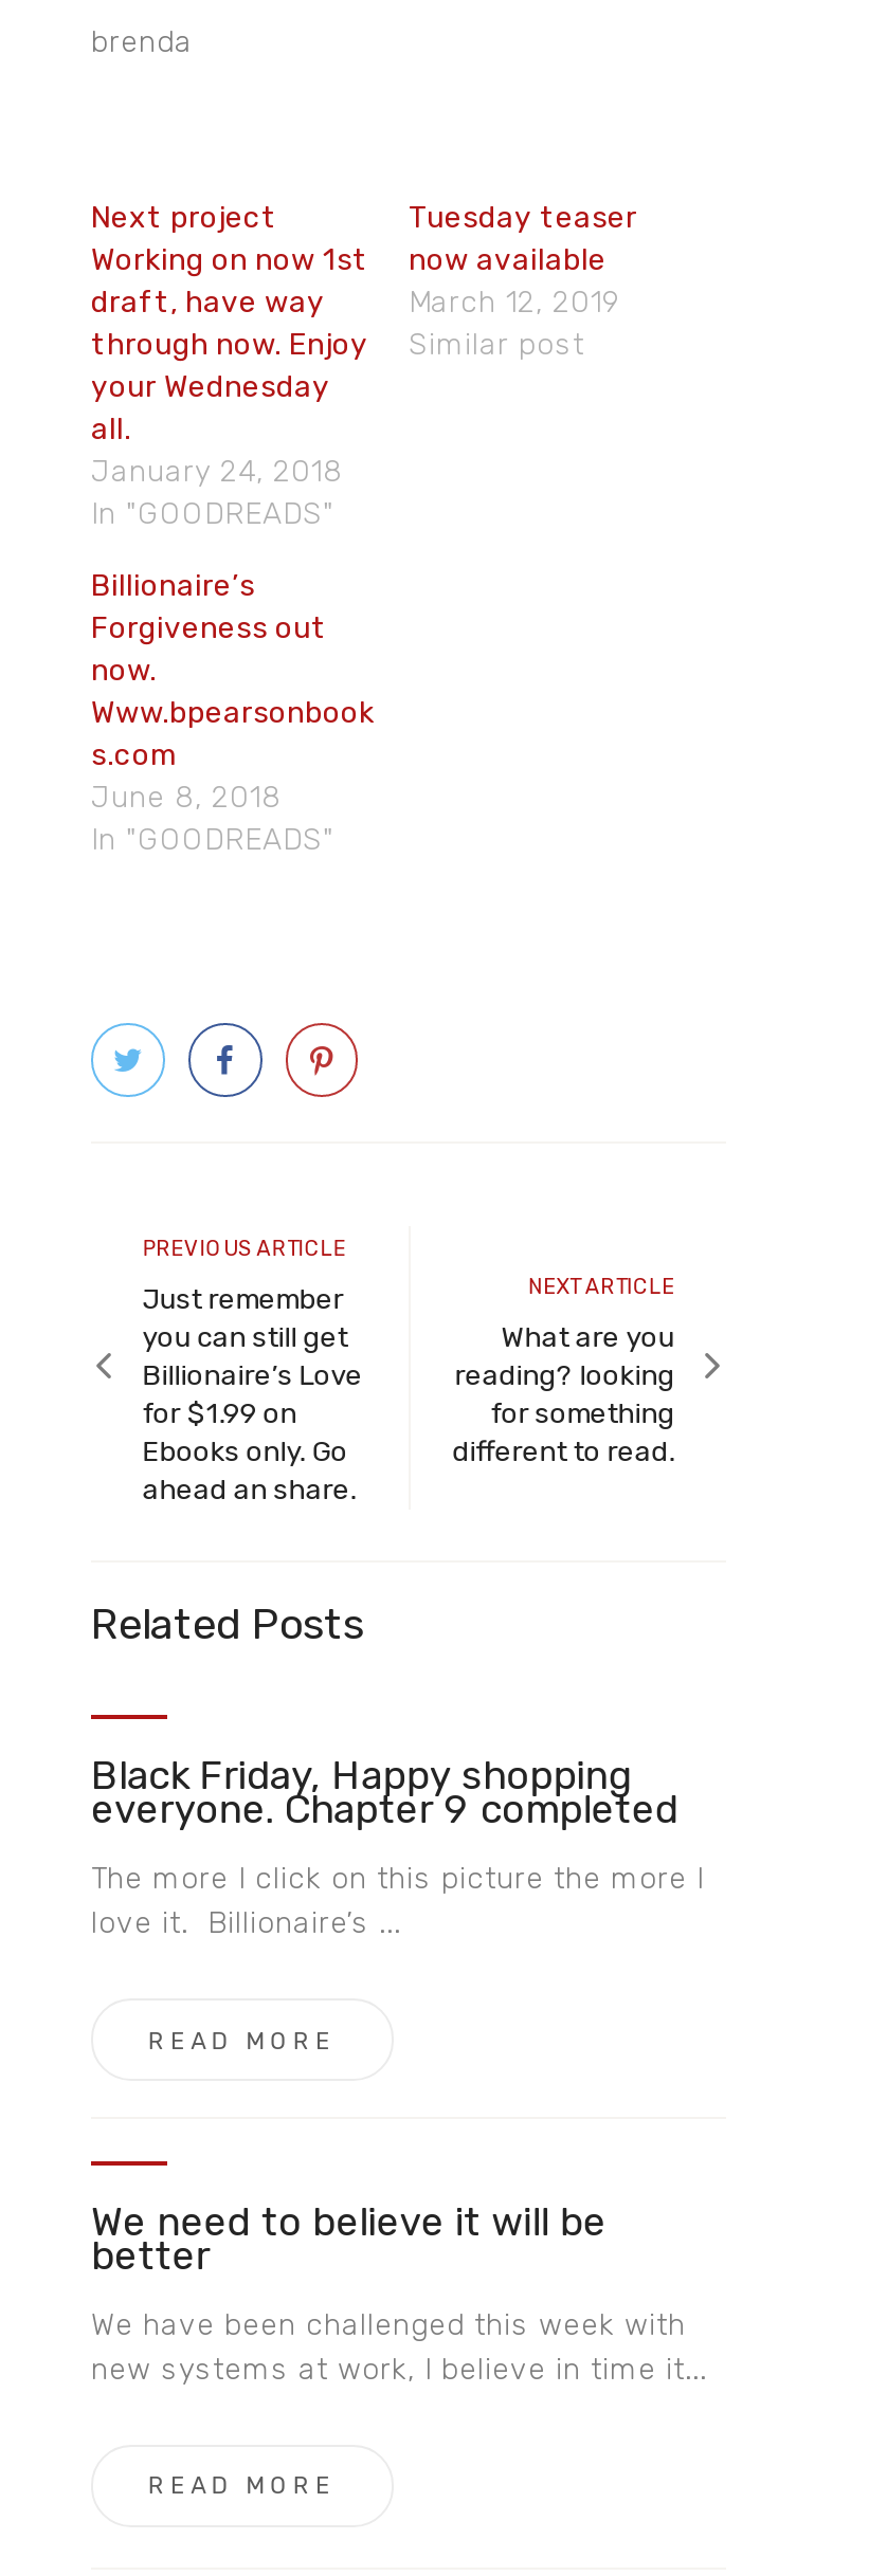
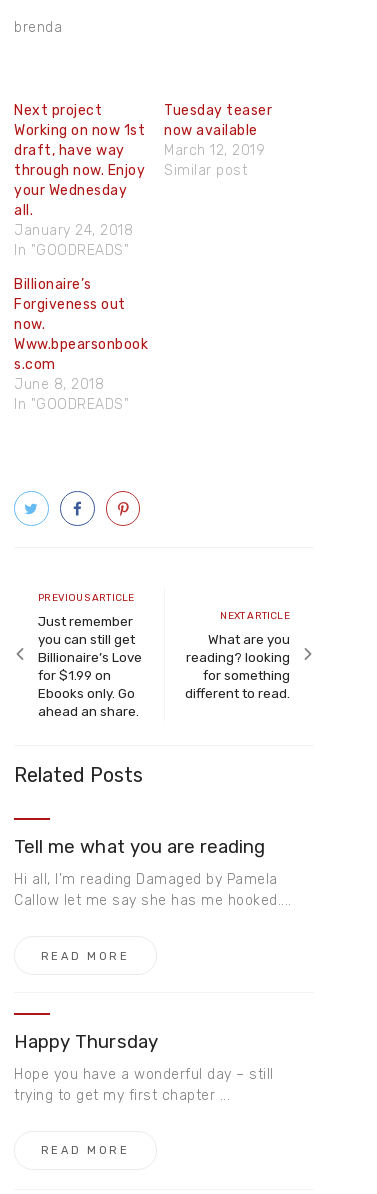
- Black Friday, Happy shopping
- everyone. Chapter 9 completed
+ Tell me what you are reading

- The more I click on this picture the more I
- love it. Billionaire’s ...
+ Hi all, I’m reading Damaged by Pamela
+ Callow let me say she has me hooked....

- We need to believe it will be
- better
+ Happy Thursday

- We have been challenged this week with
- new systems at work, I believe in time it...
+ Hope you have a wonderful day – still
+ trying to get my first chapter ...
